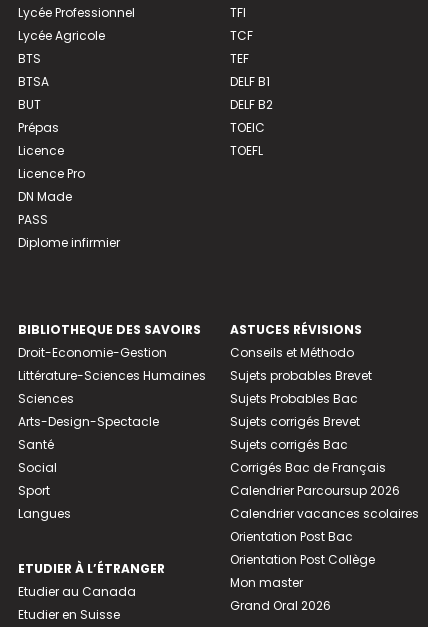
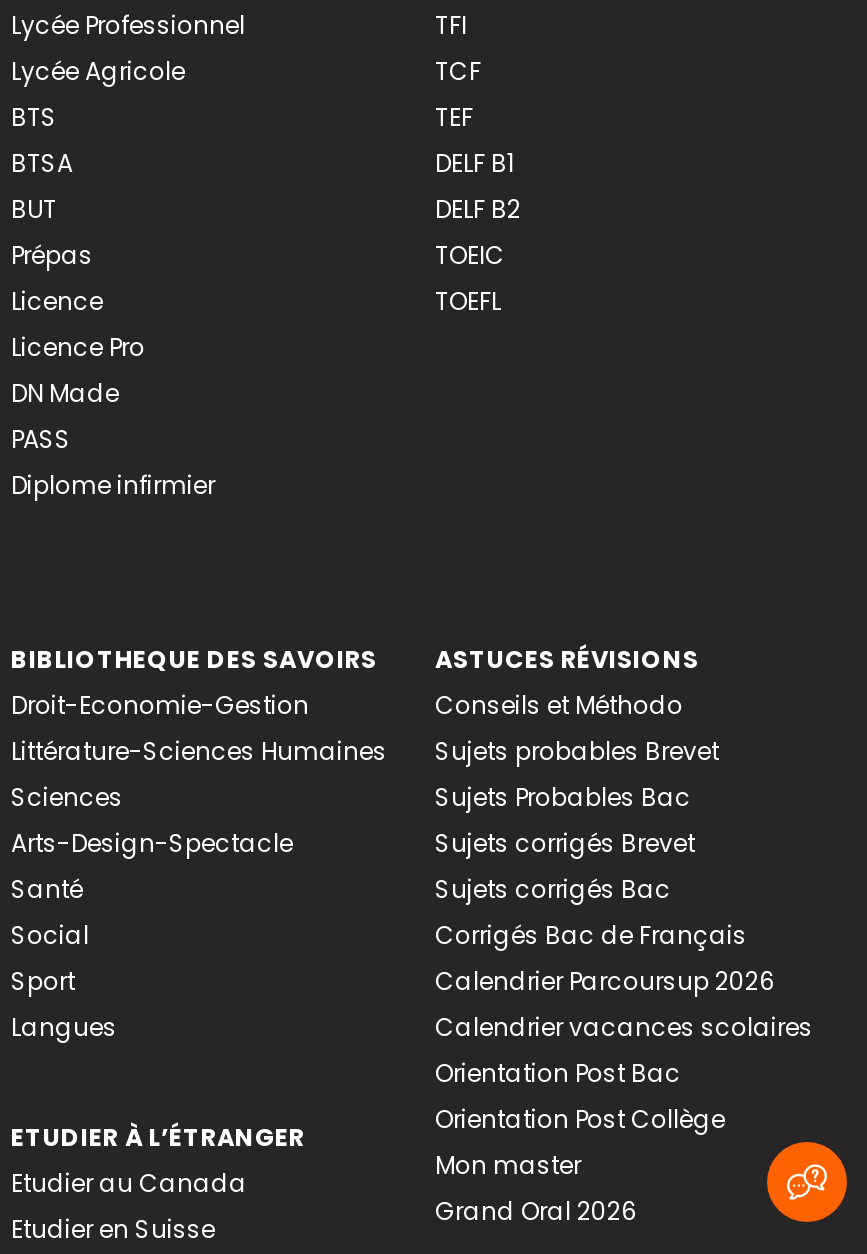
+ [image]
